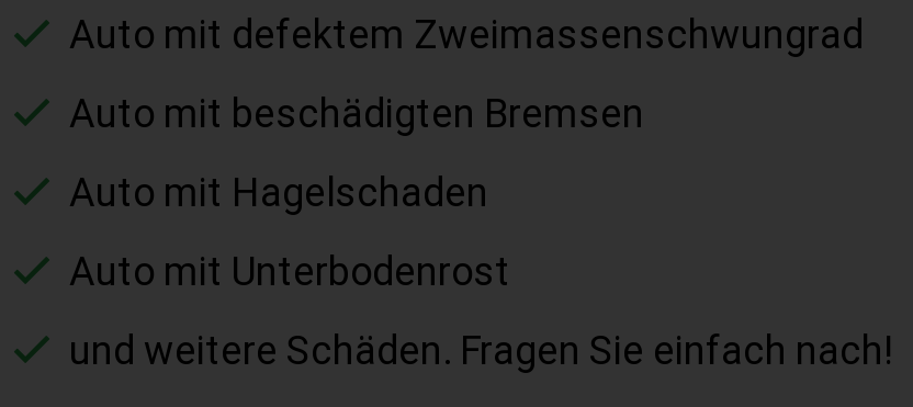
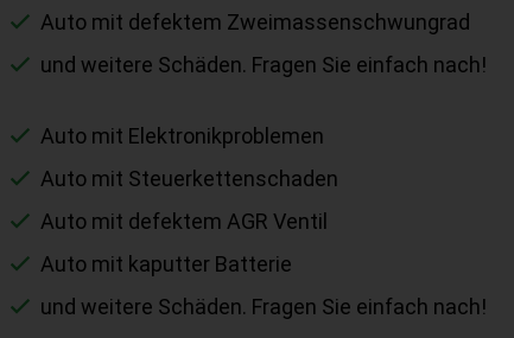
- Auto mit beschädigten Bremsen
- Auto mit Hagelschaden
- Auto mit Unterbodenrost
+ und weitere Schäden. Fragen Sie einfach nach!
+ Auto mit Elektronikproblemen
+ Auto mit Steuerkettenschaden
+ Auto mit defektem AGR Ventil
+ Auto mit kaputter Batterie
